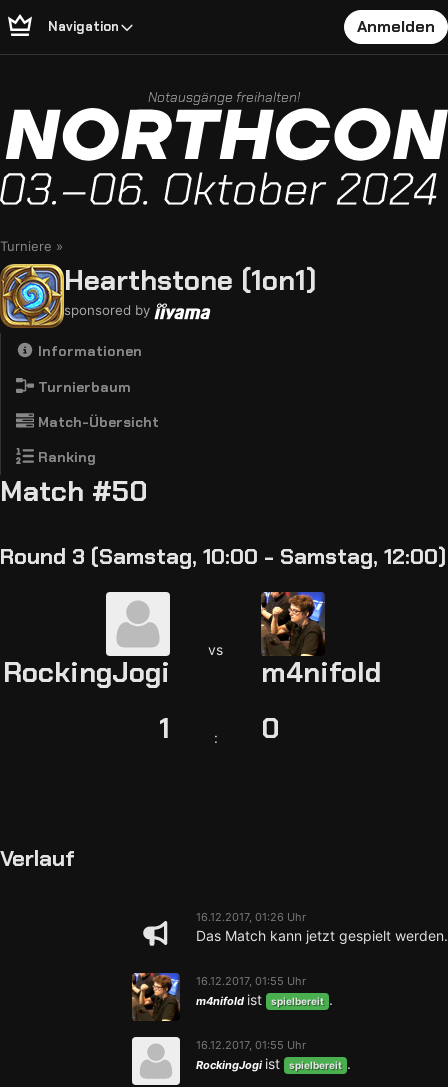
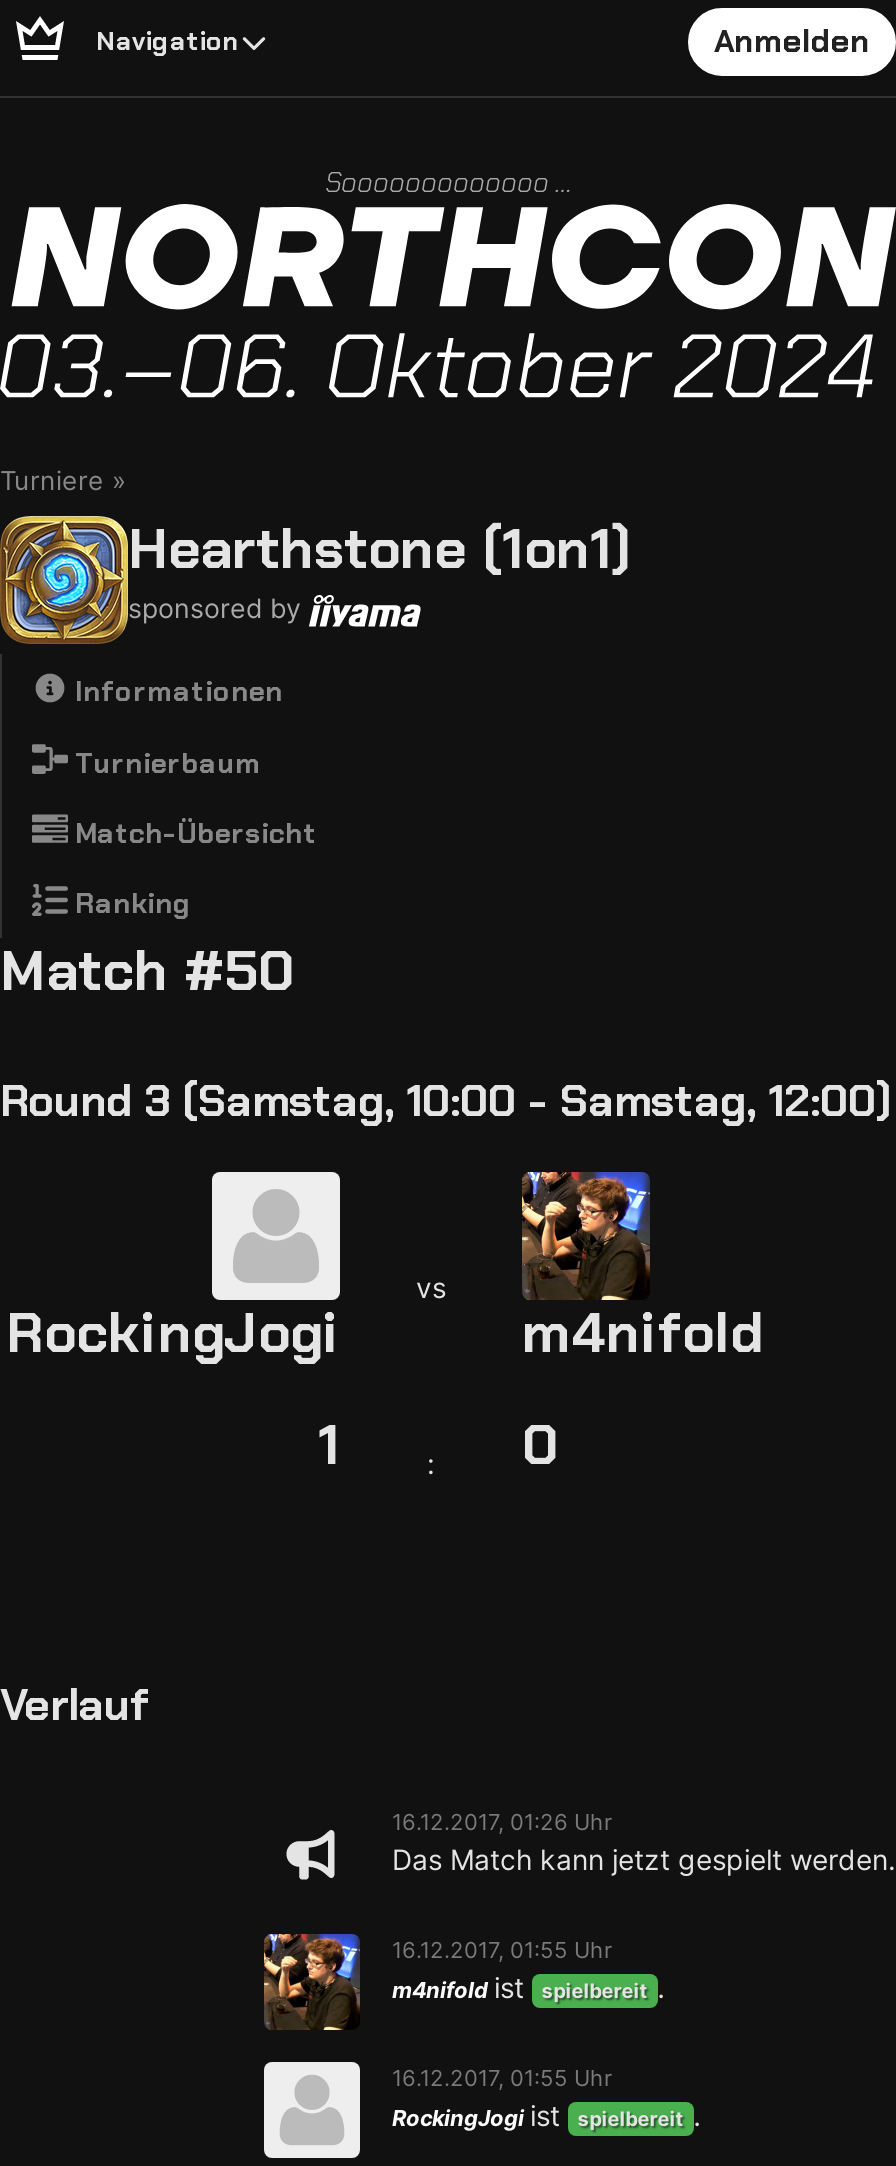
- Notausgänge freihalten!
+ Sooooooooooooo …
